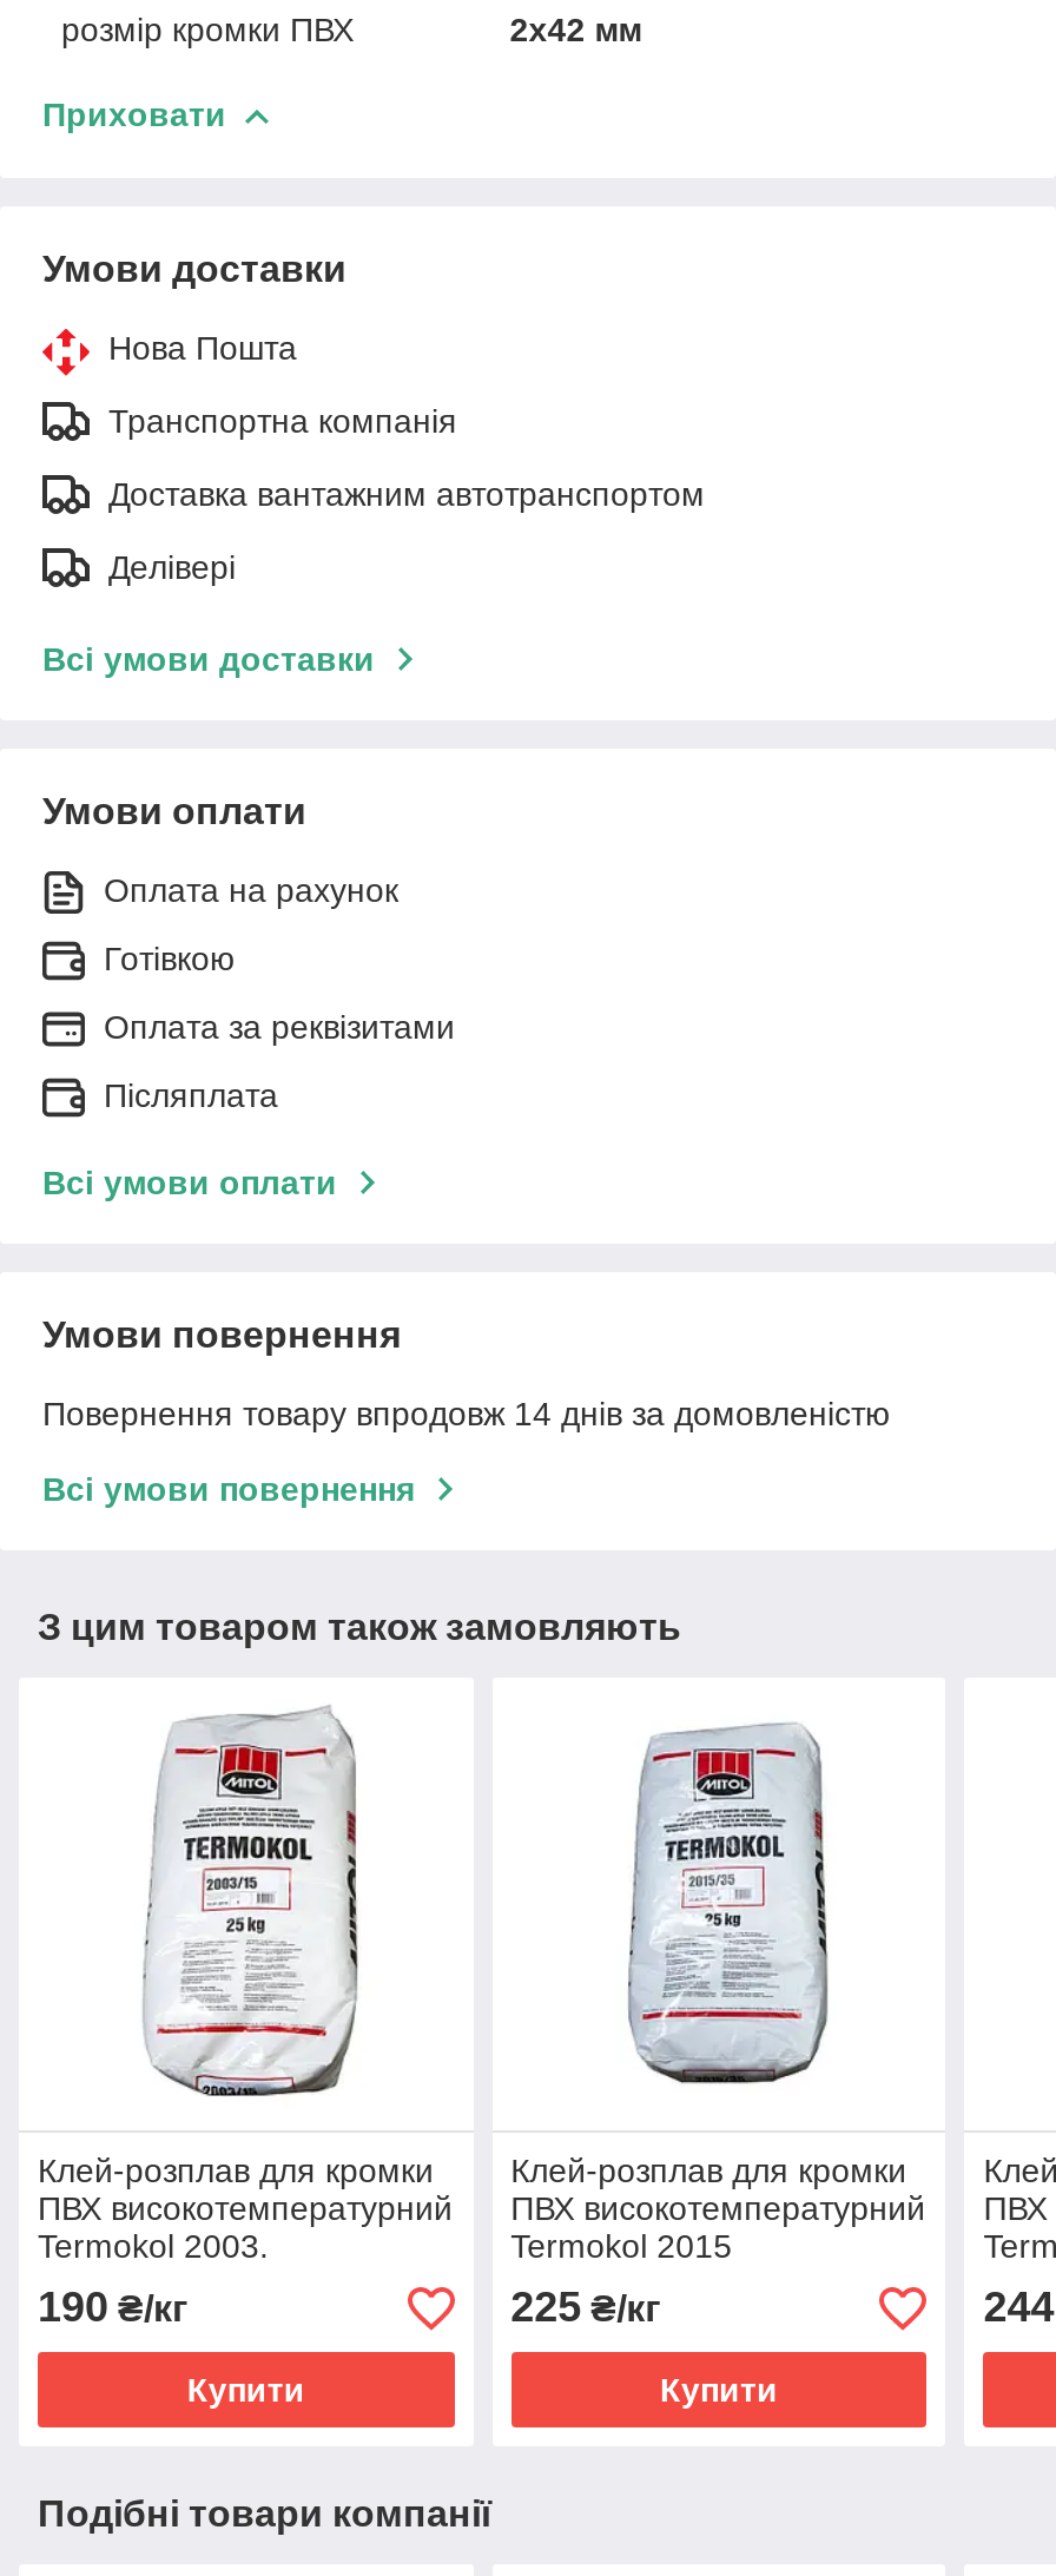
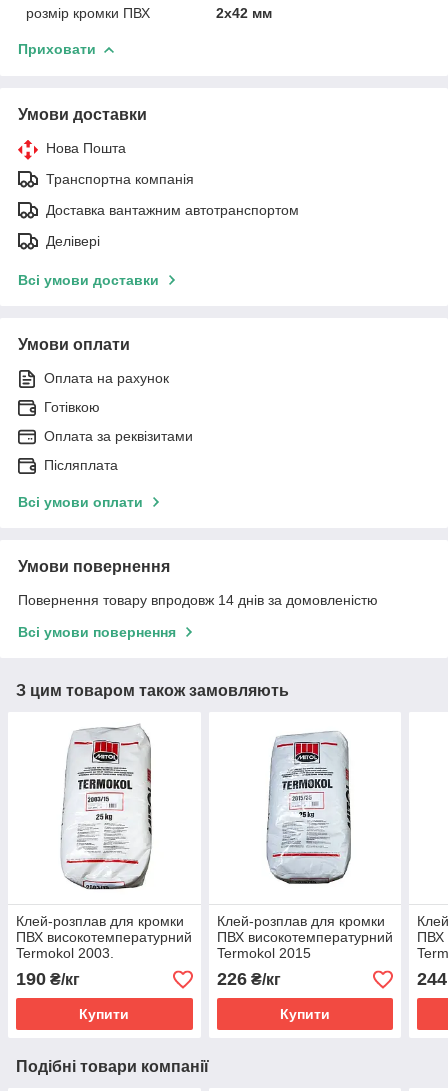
- 225 ₴/кг
+ 226 ₴/кг
